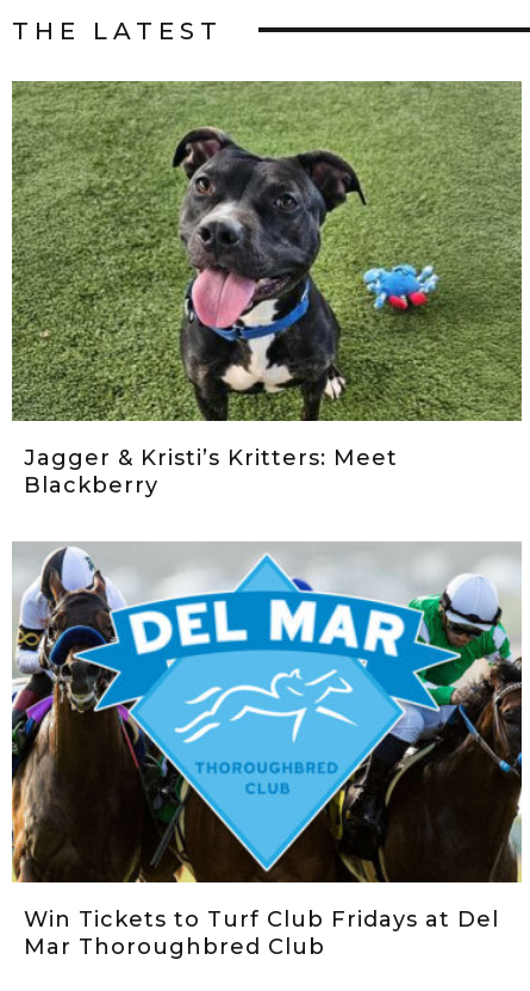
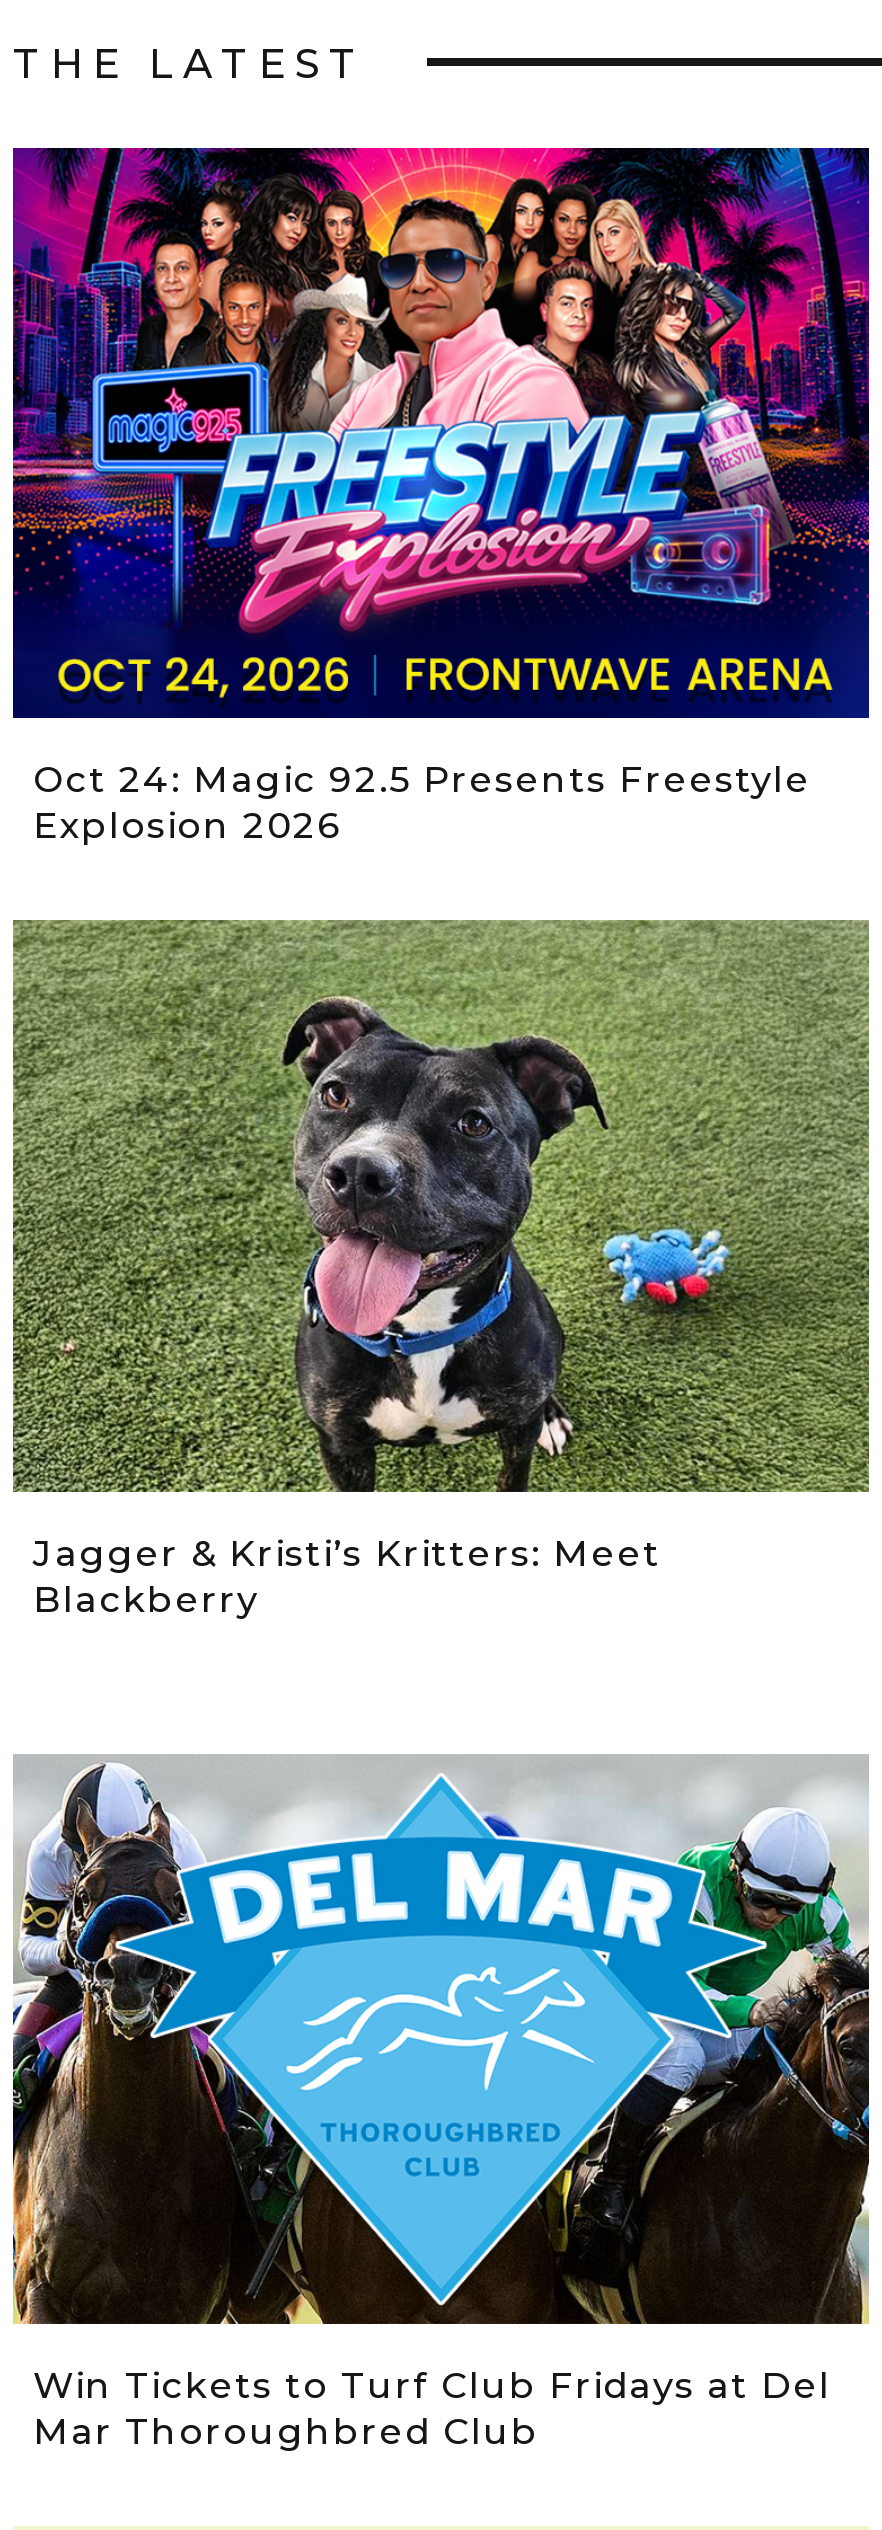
+ [image]
+ Oct 24: Magic 92.5 Presents Freestyle
+ Explosion 2026
